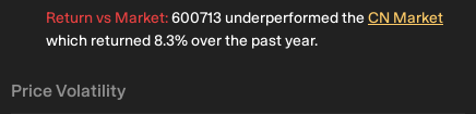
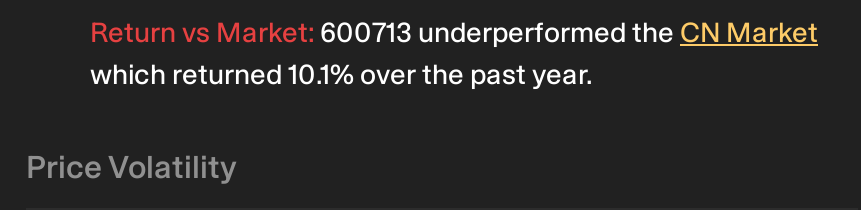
- which returned 8.3% over the past year.
+ which returned 10.1% over the past year.
